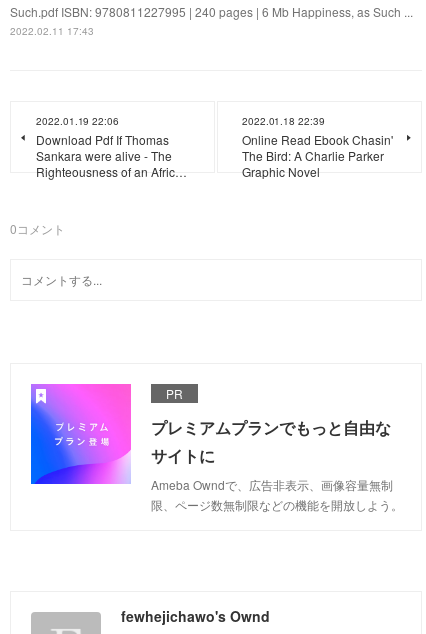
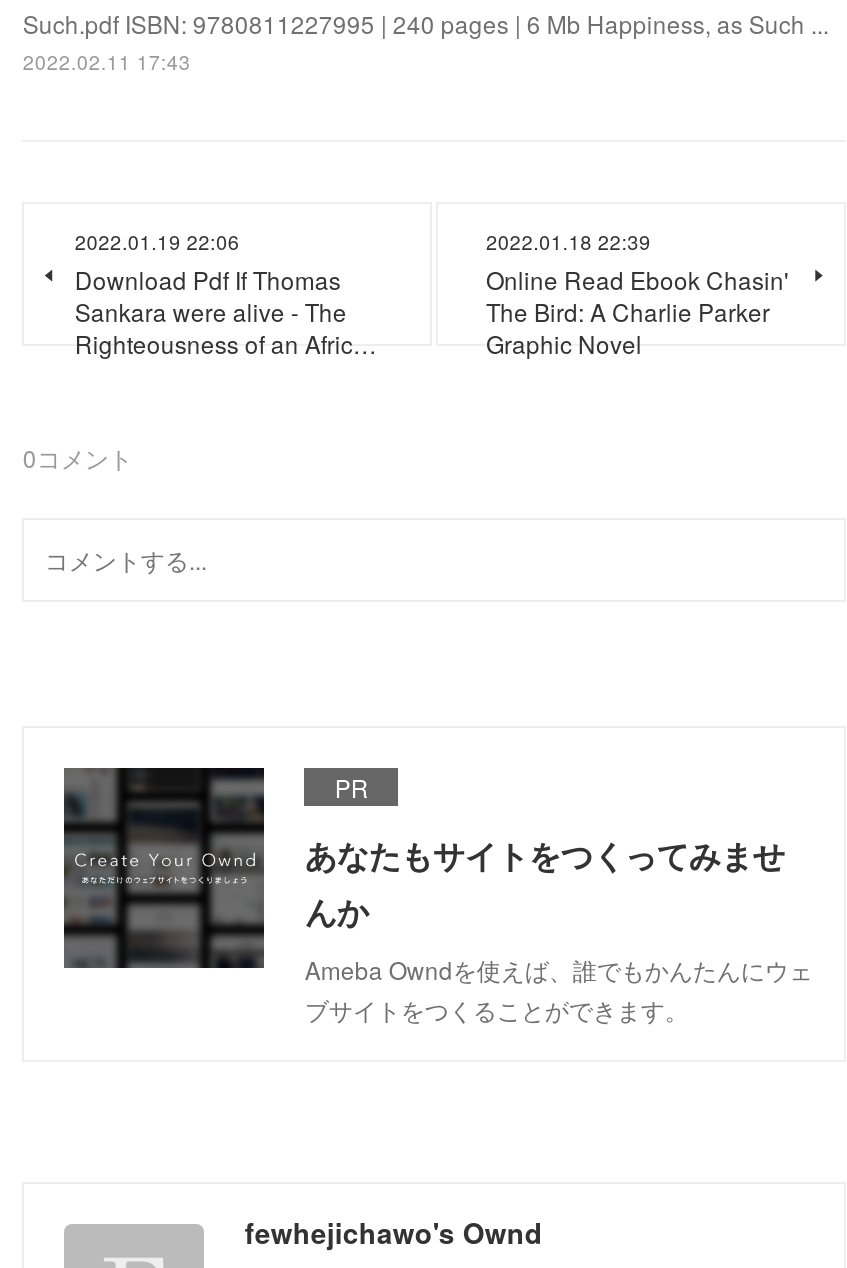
- [image]
- プレミアムプランでもっと自由な
- サイトに
- Ameba Owndで、広告非表示、画像容量無制
- 限、ページ数無制限などの機能を開放しよう。
+ [image]
+ あなたもサイトをつくってみませ
+ んか
+ Ameba Owndを使えば、誰でもかんたんにウェ
+ ブサイトをつくることができます。
